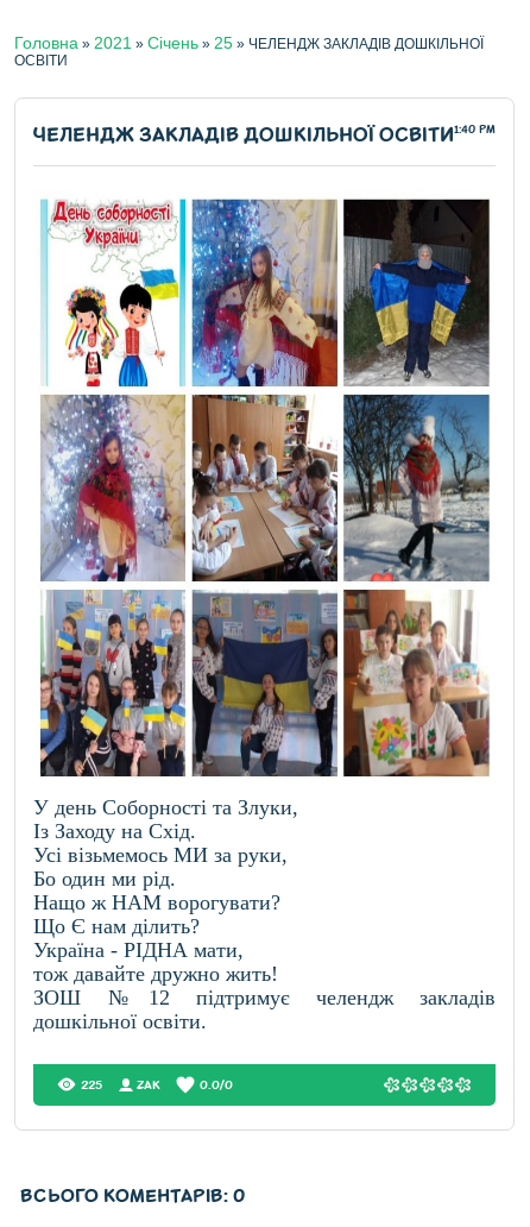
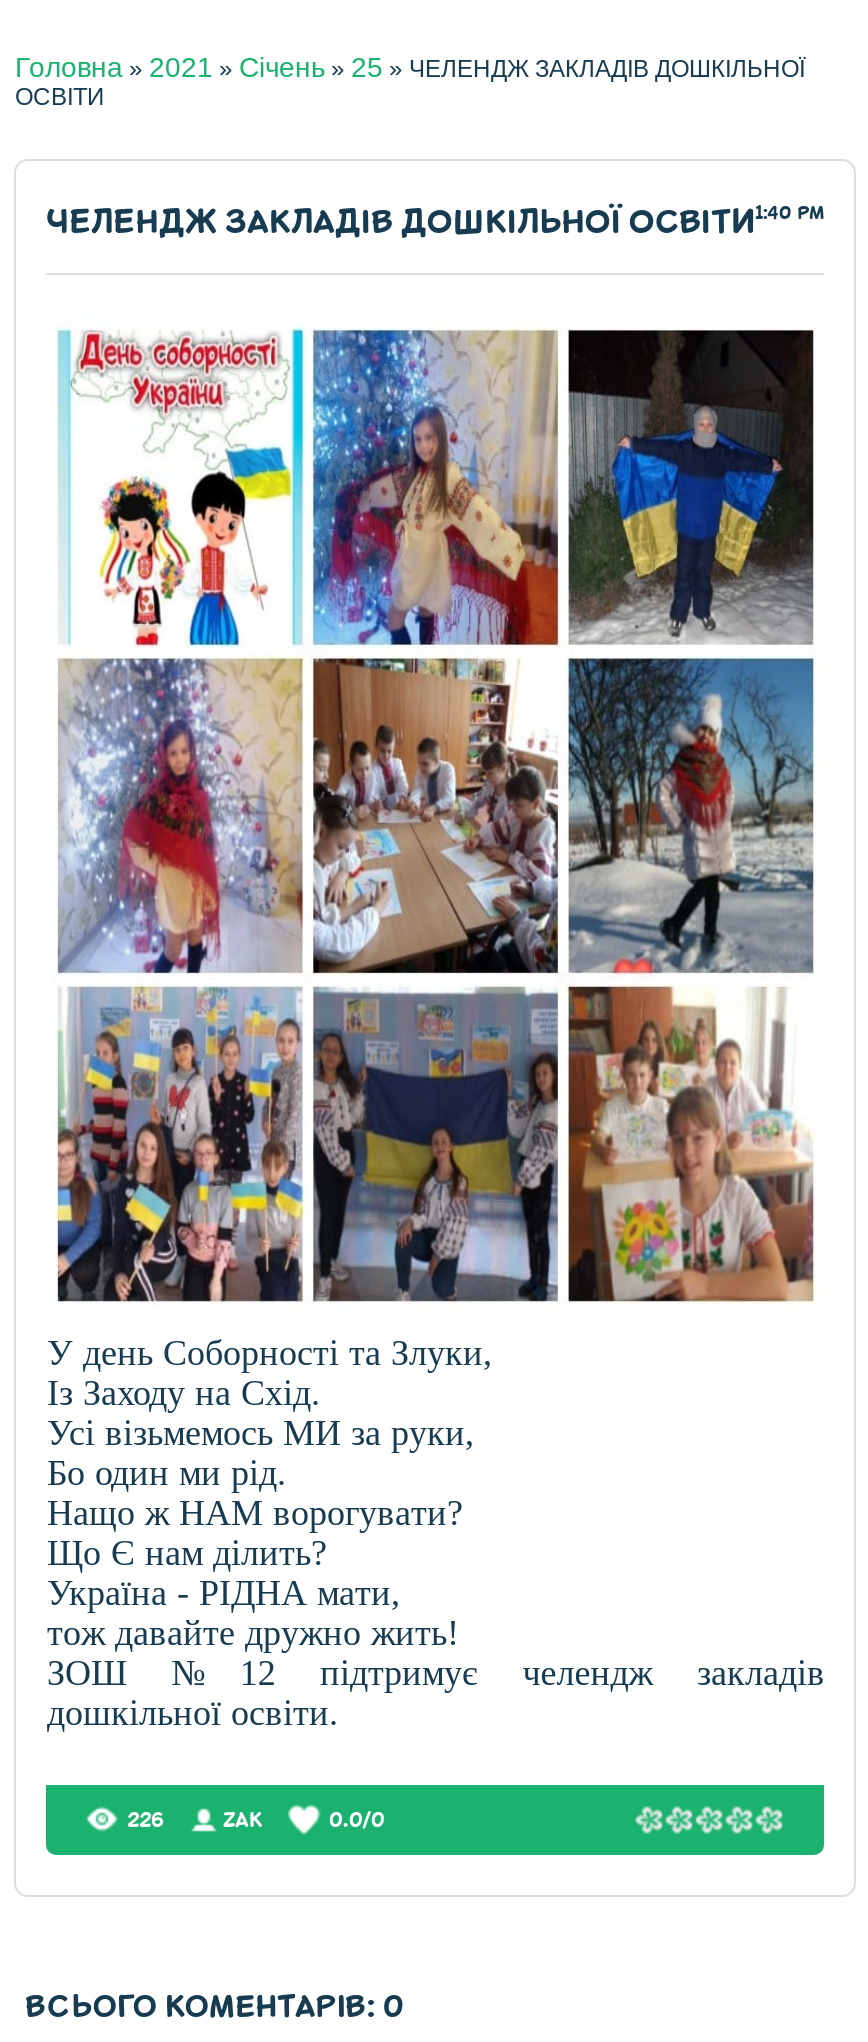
- 225
+ 226
